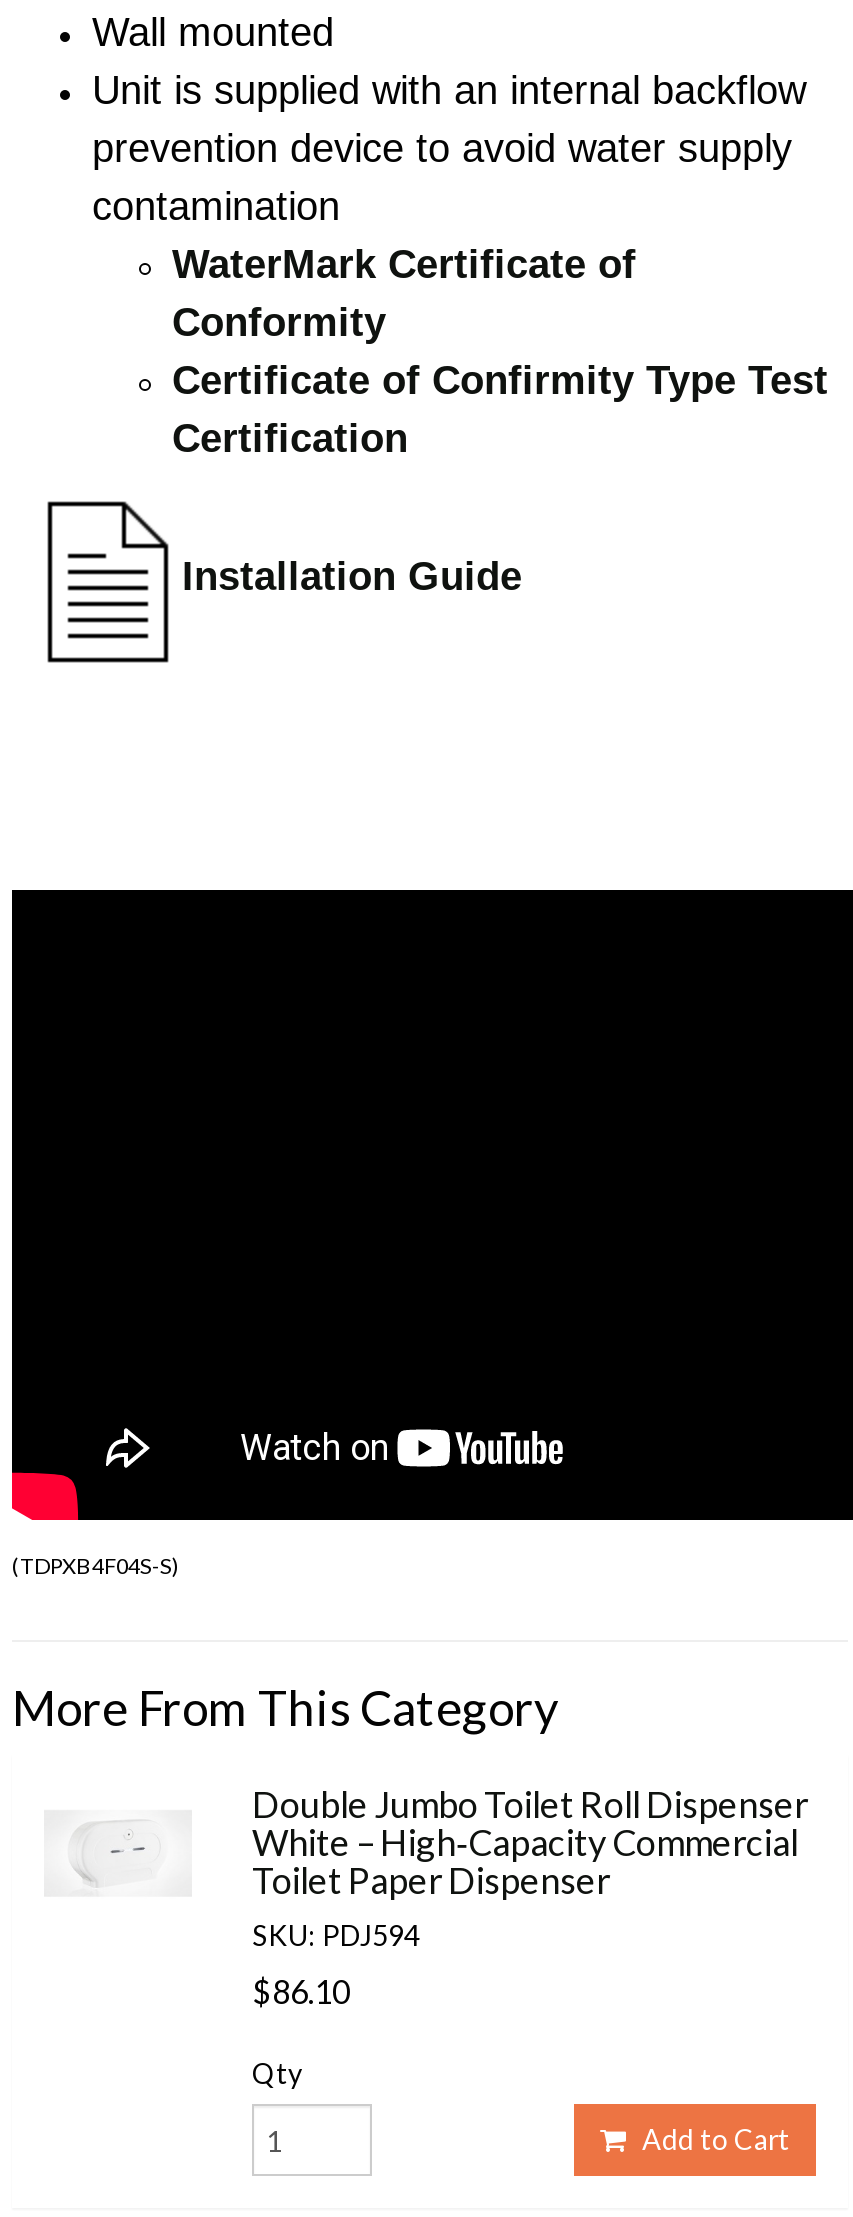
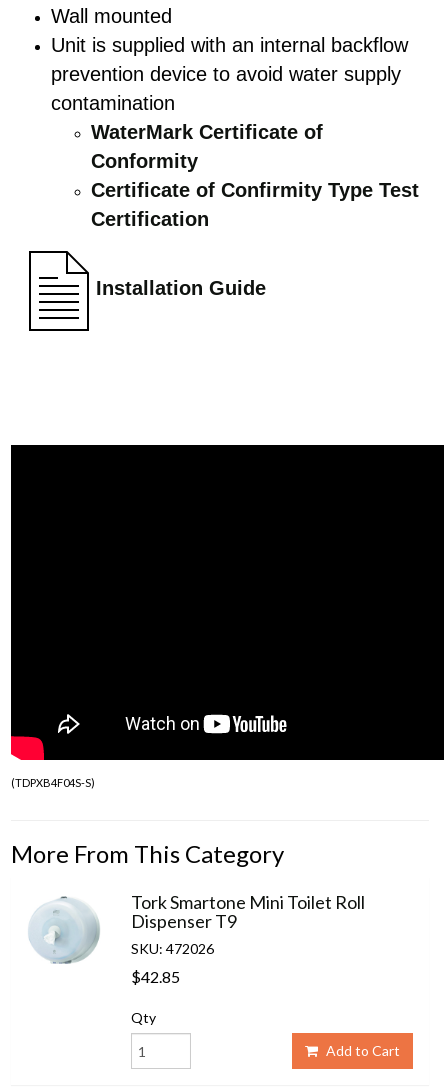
+ [image]

- Double Jumbo Toilet Roll Dispenser
- White – High‑Capacity Commercial
- Toilet Paper Dispenser
- SKU: PDJ594
+ Tork Smartone Mini Toilet Roll
+ Dispenser T9
+ SKU: 472026

- $86.10
+ $42.85
